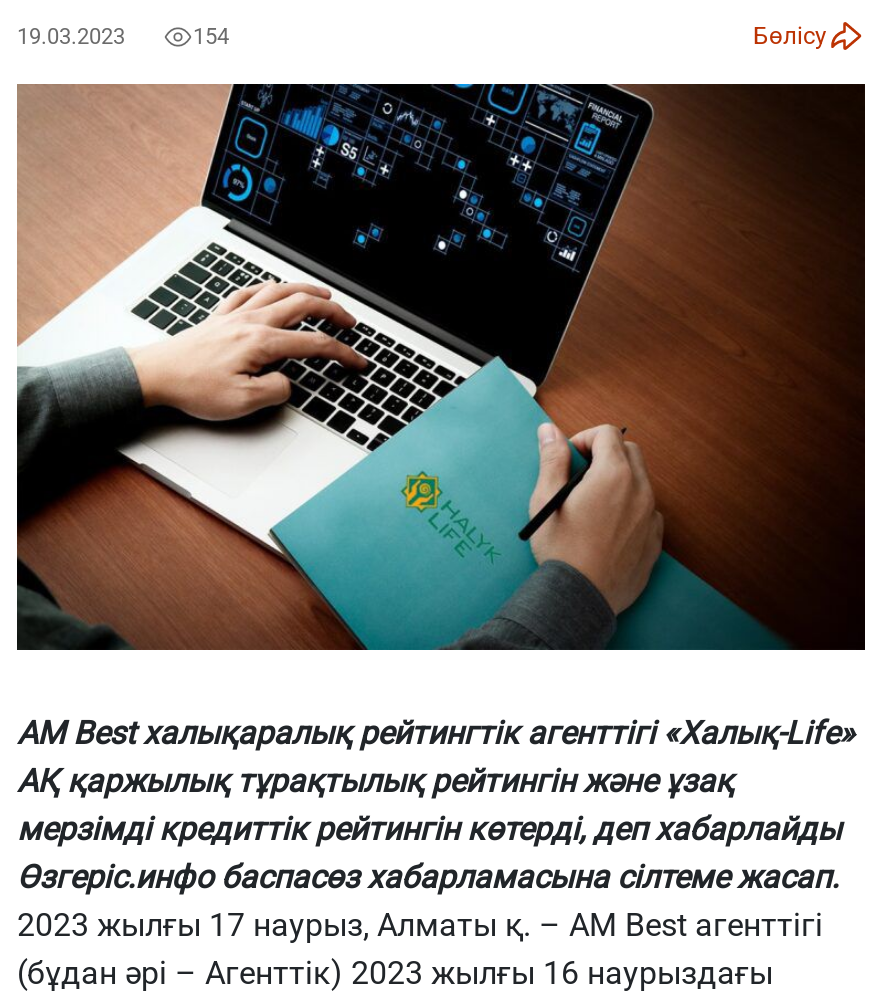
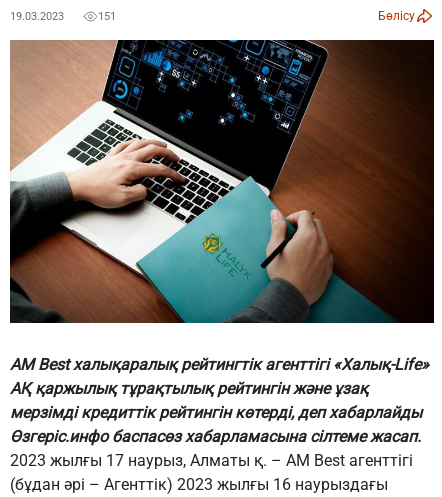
- 154
+ 151
